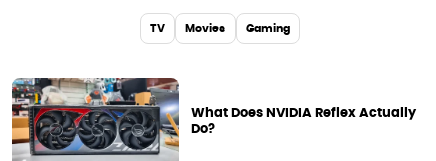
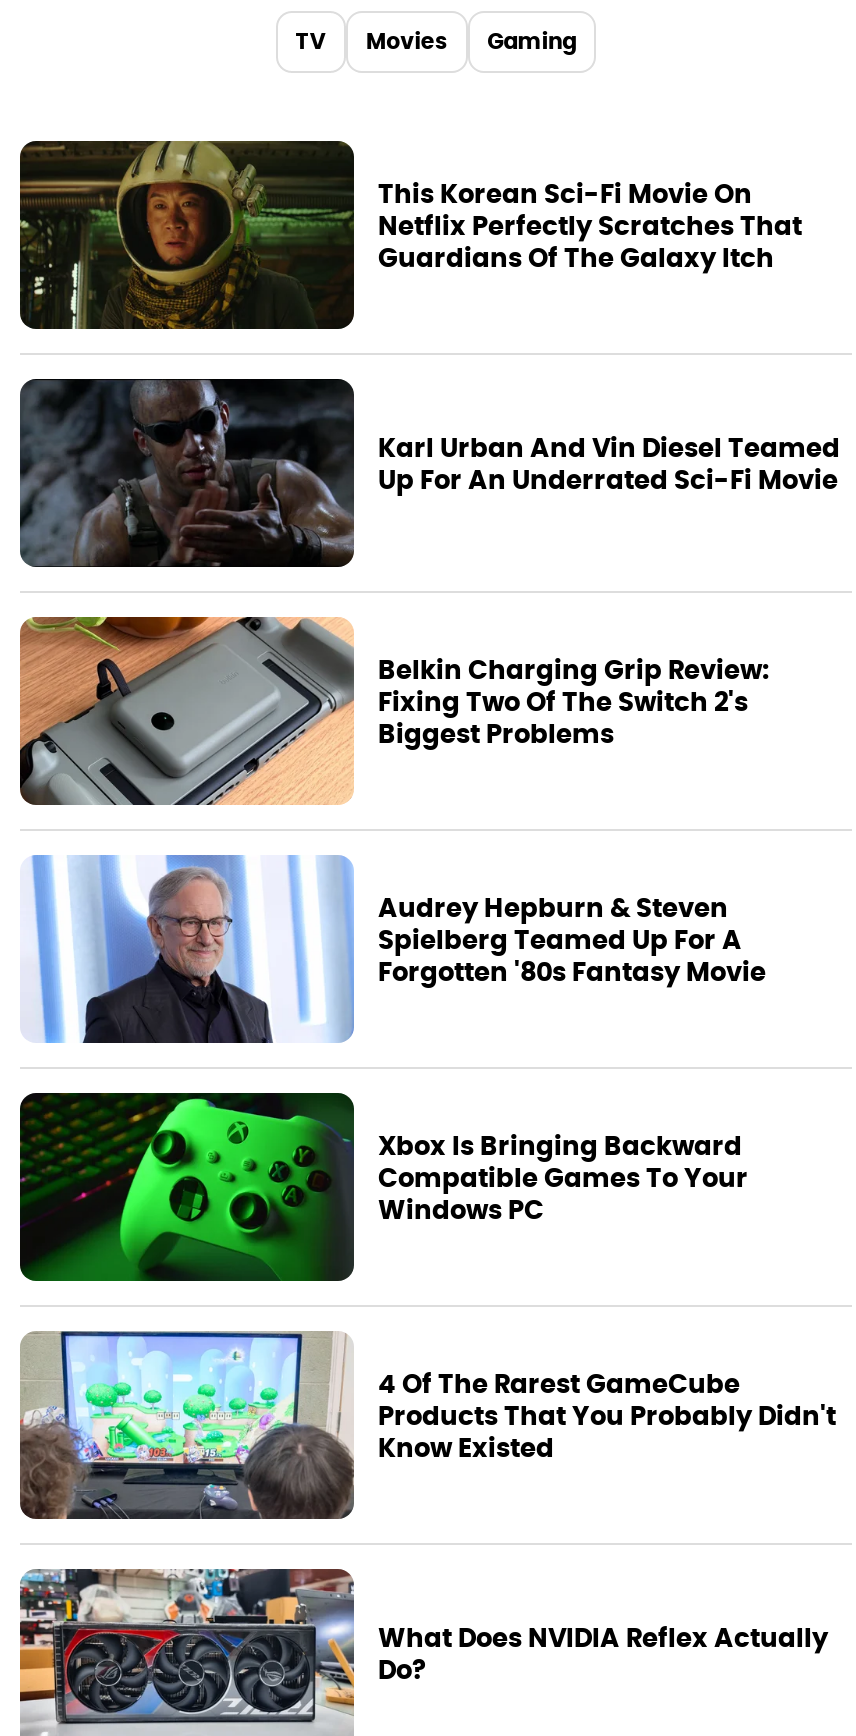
+ [image]
+ This Korean Sci-Fi Movie On
+ Netflix Perfectly Scratches That
+ Guardians Of The Galaxy Itch

+ [image]
+ Karl Urban And Vin Diesel Teamed
+ Up For An Underrated Sci-Fi Movie

+ [image]
+ Belkin Charging Grip Review:
+ Fixing Two Of The Switch 2's
+ Biggest Problems

+ [image]
+ Xbox Is Bringing Backward
+ Compatible Games To Your
+ Windows PC

+ [image]
+ 4 Of The Rarest GameCube
+ Products That You Probably Didn't
+ Know Existed

+ [image]
+ Audrey Hepburn & Steven
+ Spielberg Teamed Up For A
+ Forgotten '80s Fantasy Movie
